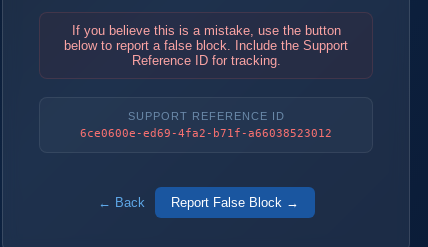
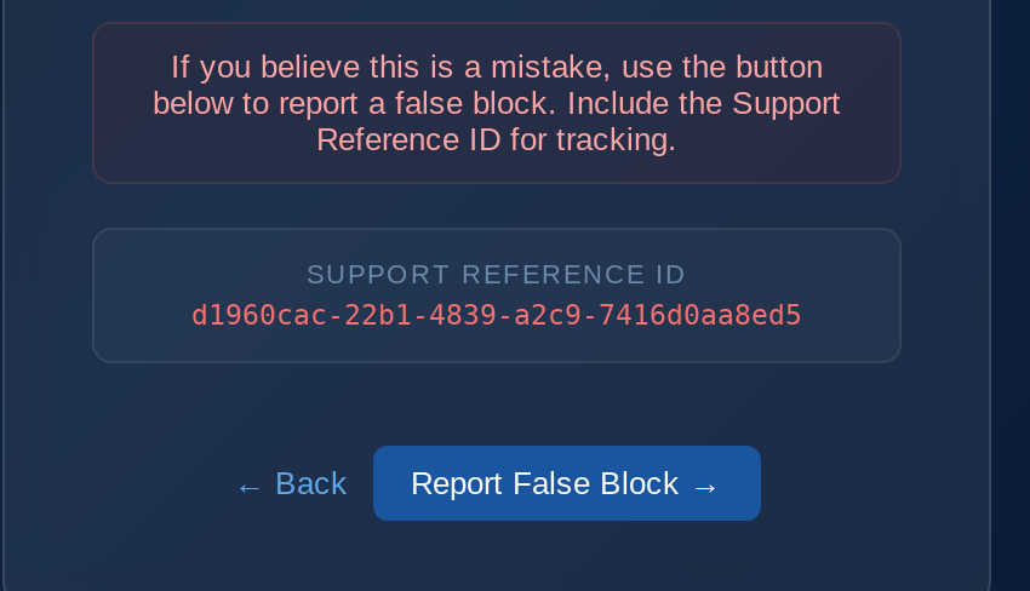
- 6ce0600e-ed69-4fa2-b71f-a66038523012
+ d1960cac-22b1-4839-a2c9-7416d0aa8ed5
